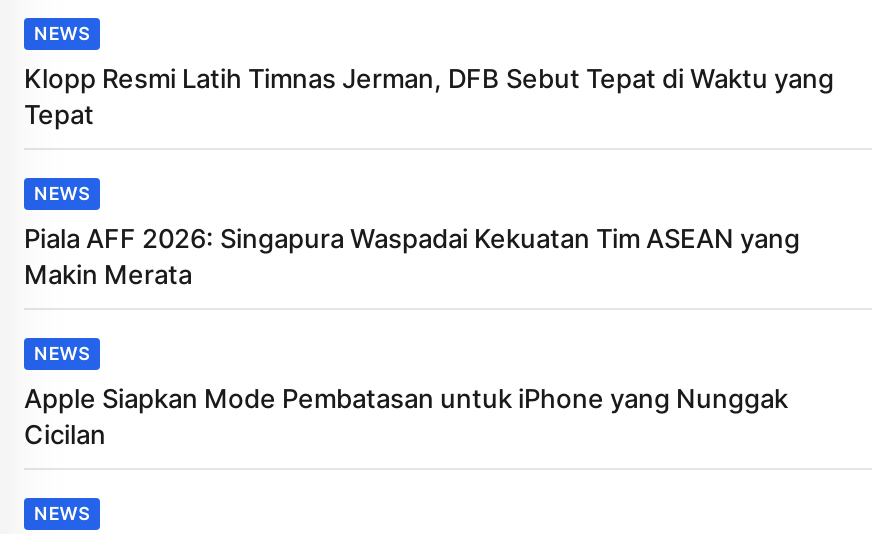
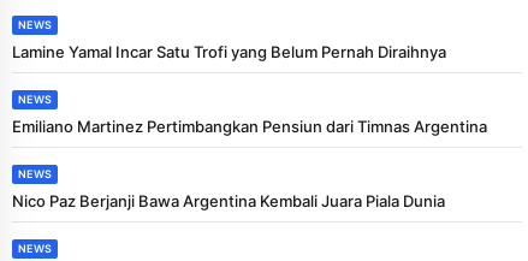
- Klopp Resmi Latih Timnas Jerman, DFB Sebut Tepat di Waktu yang
- Tepat
+ Lamine Yamal Incar Satu Trofi yang Belum Pernah Diraihnya

- Piala AFF 2026: Singapura Waspadai Kekuatan Tim ASEAN yang
- Makin Merata
+ Emiliano Martinez Pertimbangkan Pensiun dari Timnas Argentina

- Apple Siapkan Mode Pembatasan untuk iPhone yang Nunggak
- Cicilan
+ Nico Paz Berjanji Bawa Argentina Kembali Juara Piala Dunia
